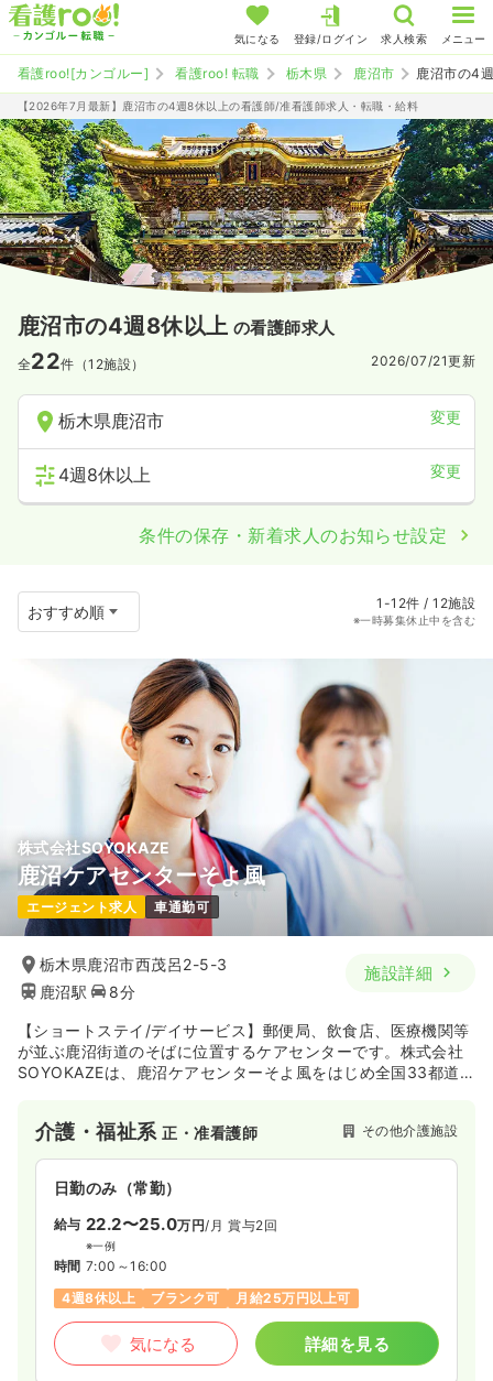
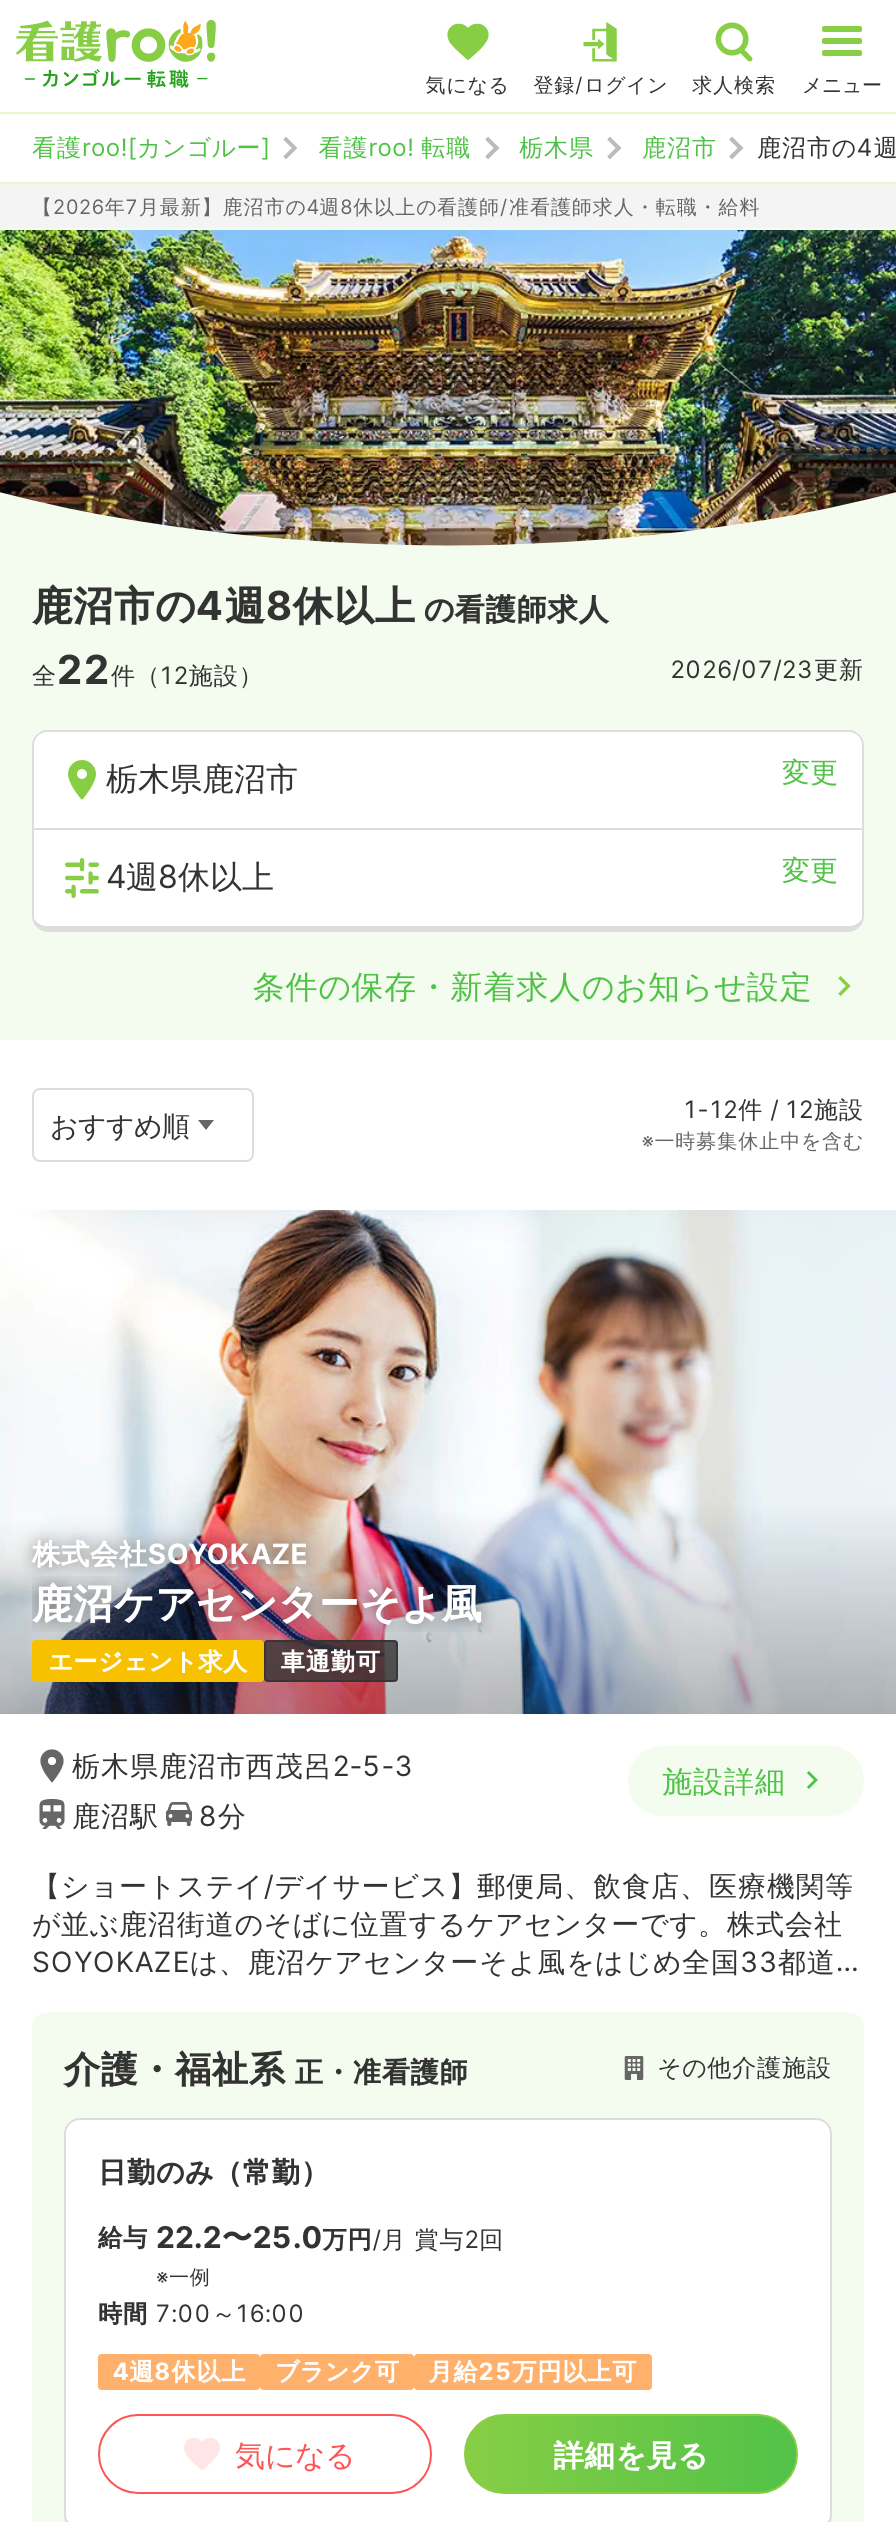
- 2026/07/21更新
+ 2026/07/23更新
